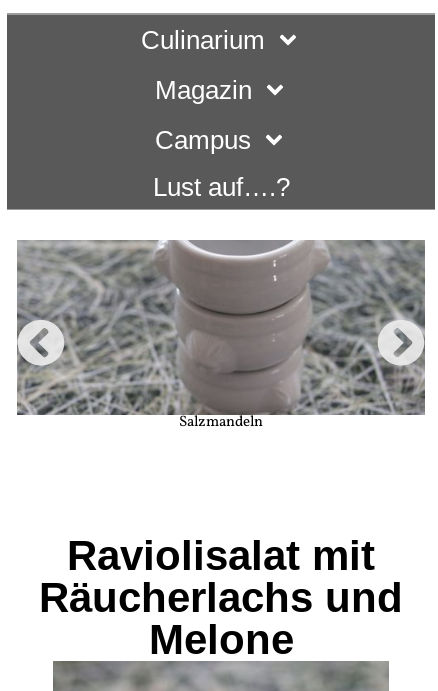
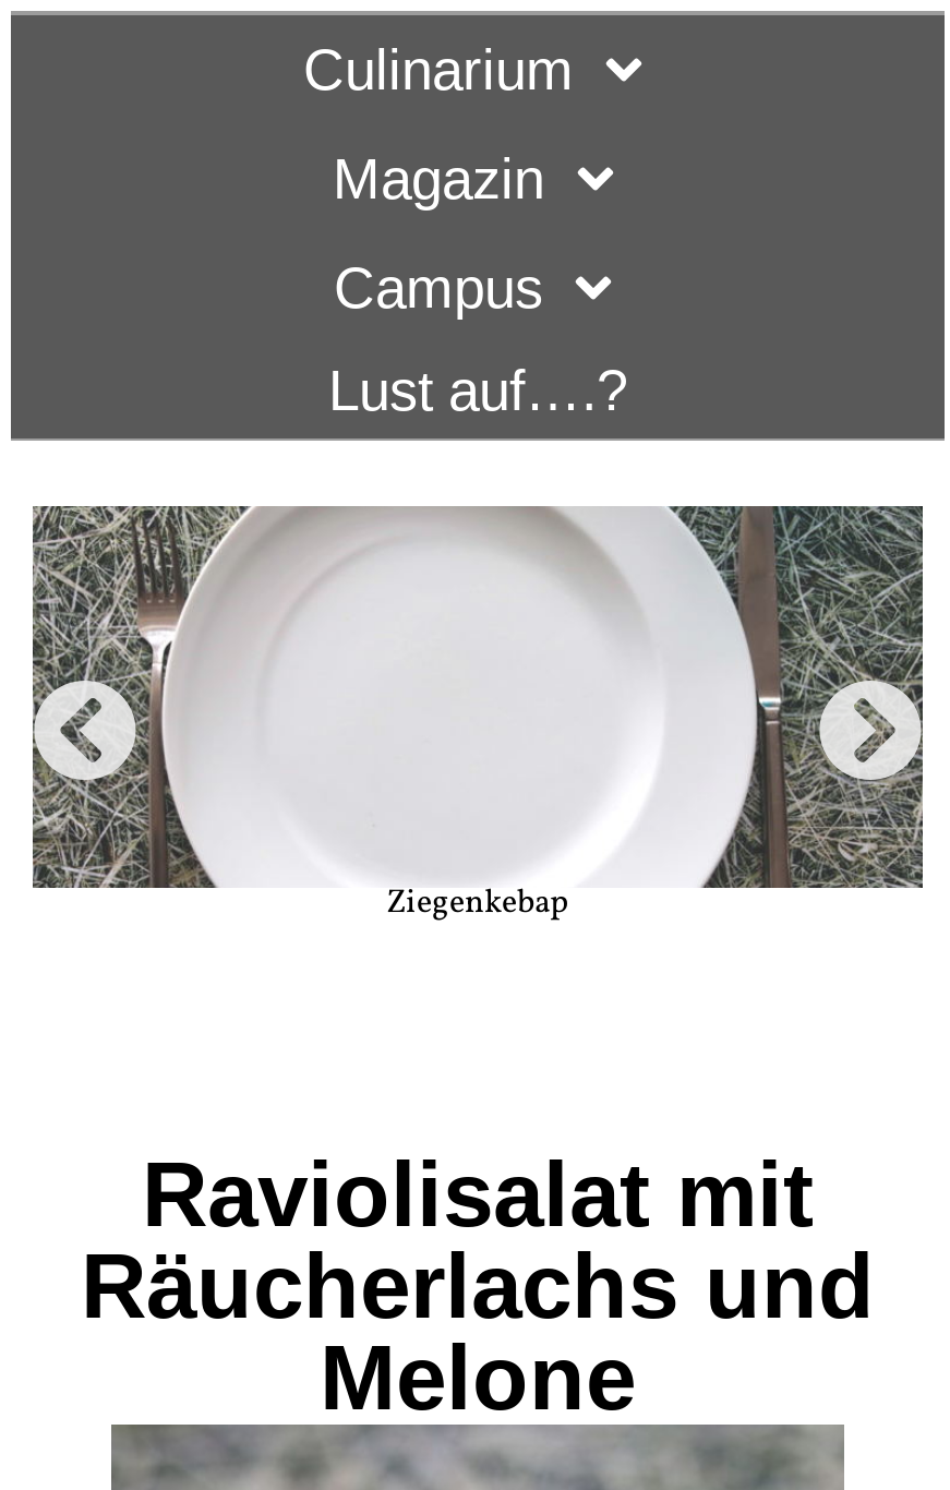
- [image]
- Salzmandeln
+ [image]
+ Ziegenkebap
